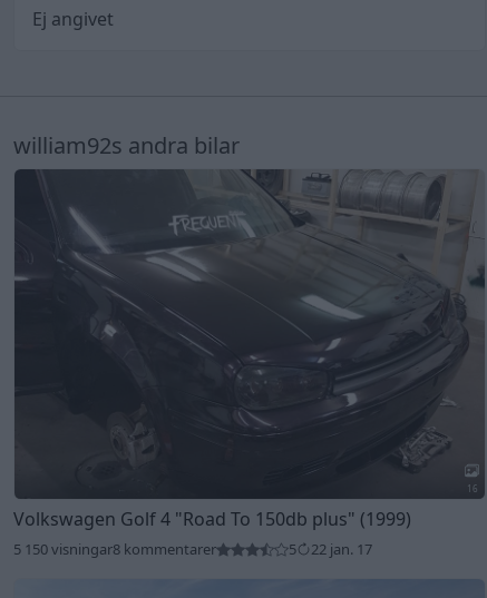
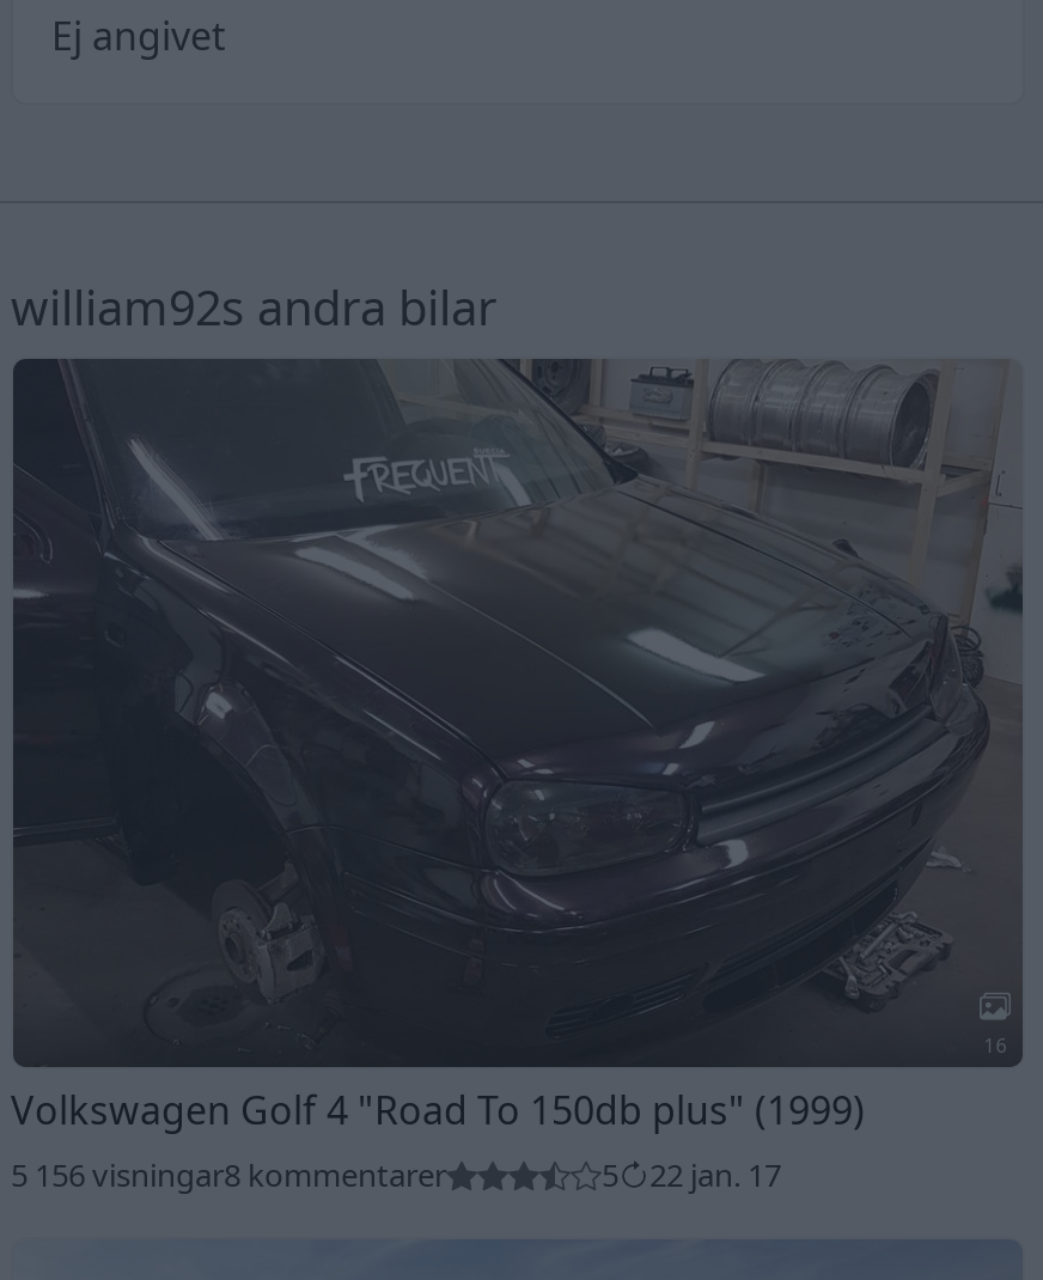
- 5 150 visningar8 kommentarer
+ 5 156 visningar8 kommentarer
